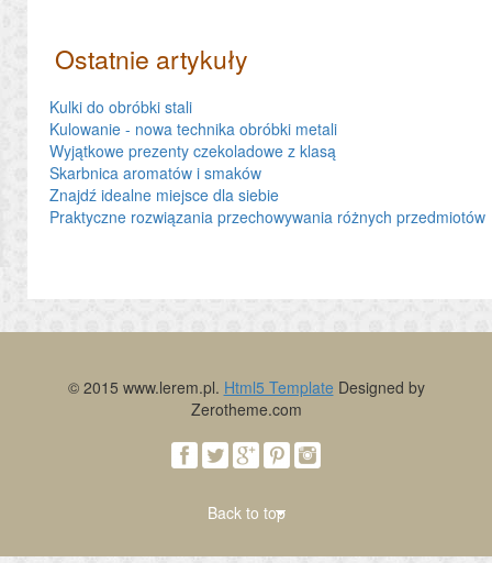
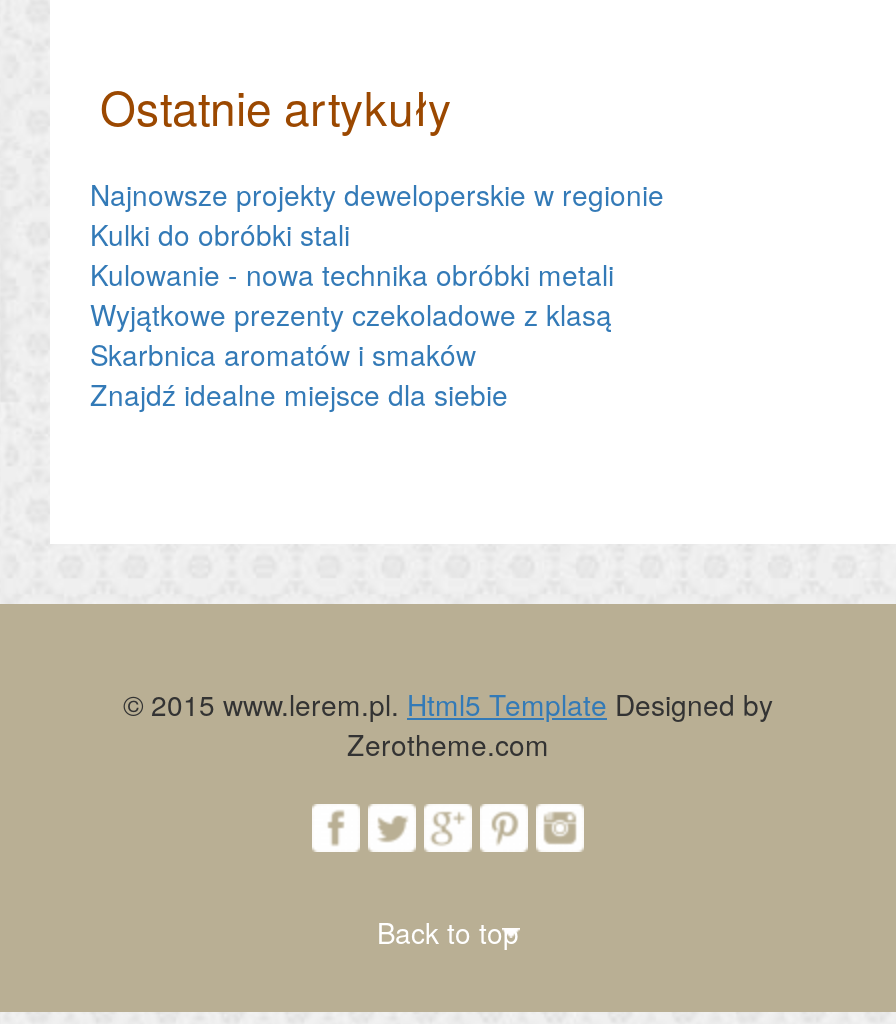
+ Najnowsze projekty deweloperskie w regionie

moved down: Kulki do obróbki stali | Kulowanie - nowa technika obróbki metali | Wyjątkowe prezenty czekoladowe z klasą | Skarbnica aromatów i smaków | Znajdź idealne miejsce dla siebie

- Praktyczne rozwiązania przechowywania różnych przedmiotów
